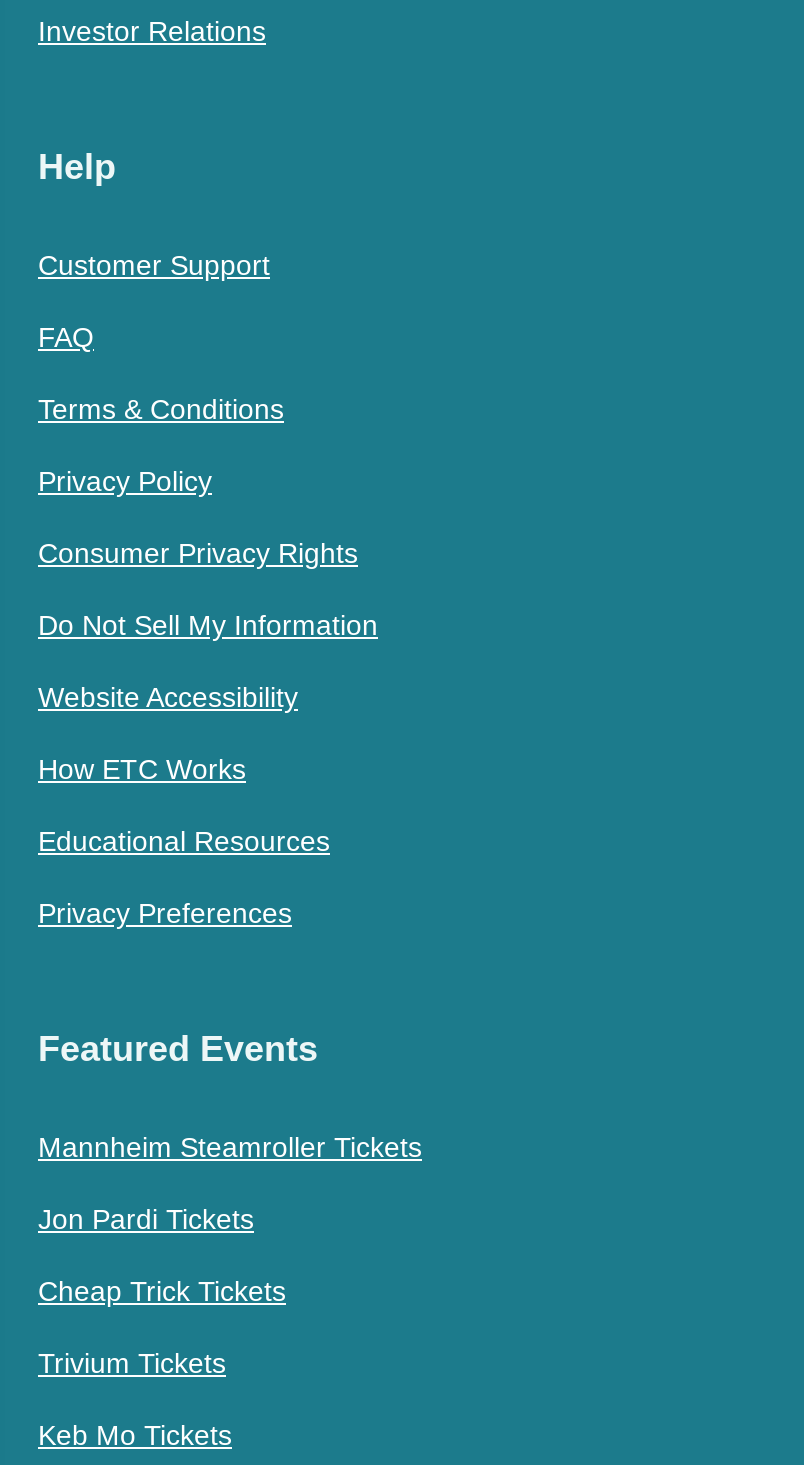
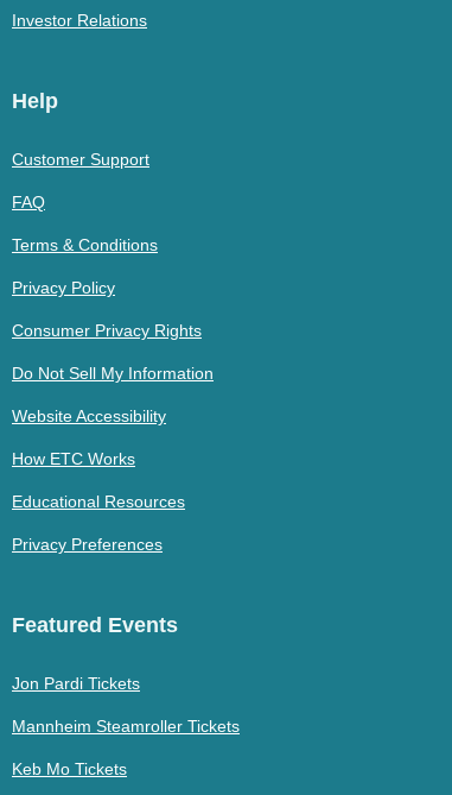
moved down: Mannheim Steamroller Tickets

- Cheap Trick Tickets
- Trivium Tickets
